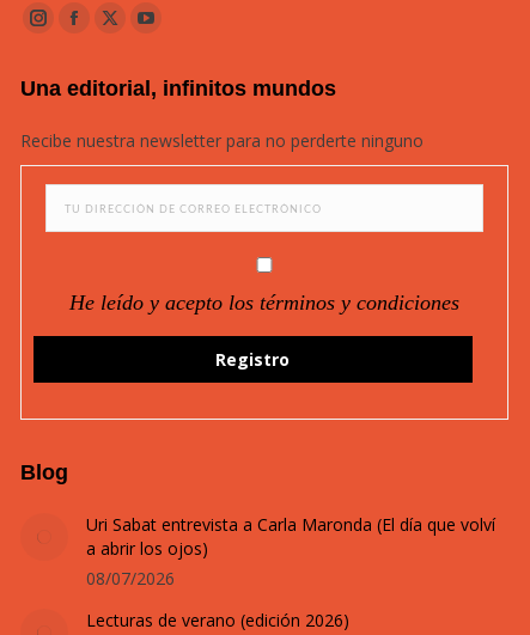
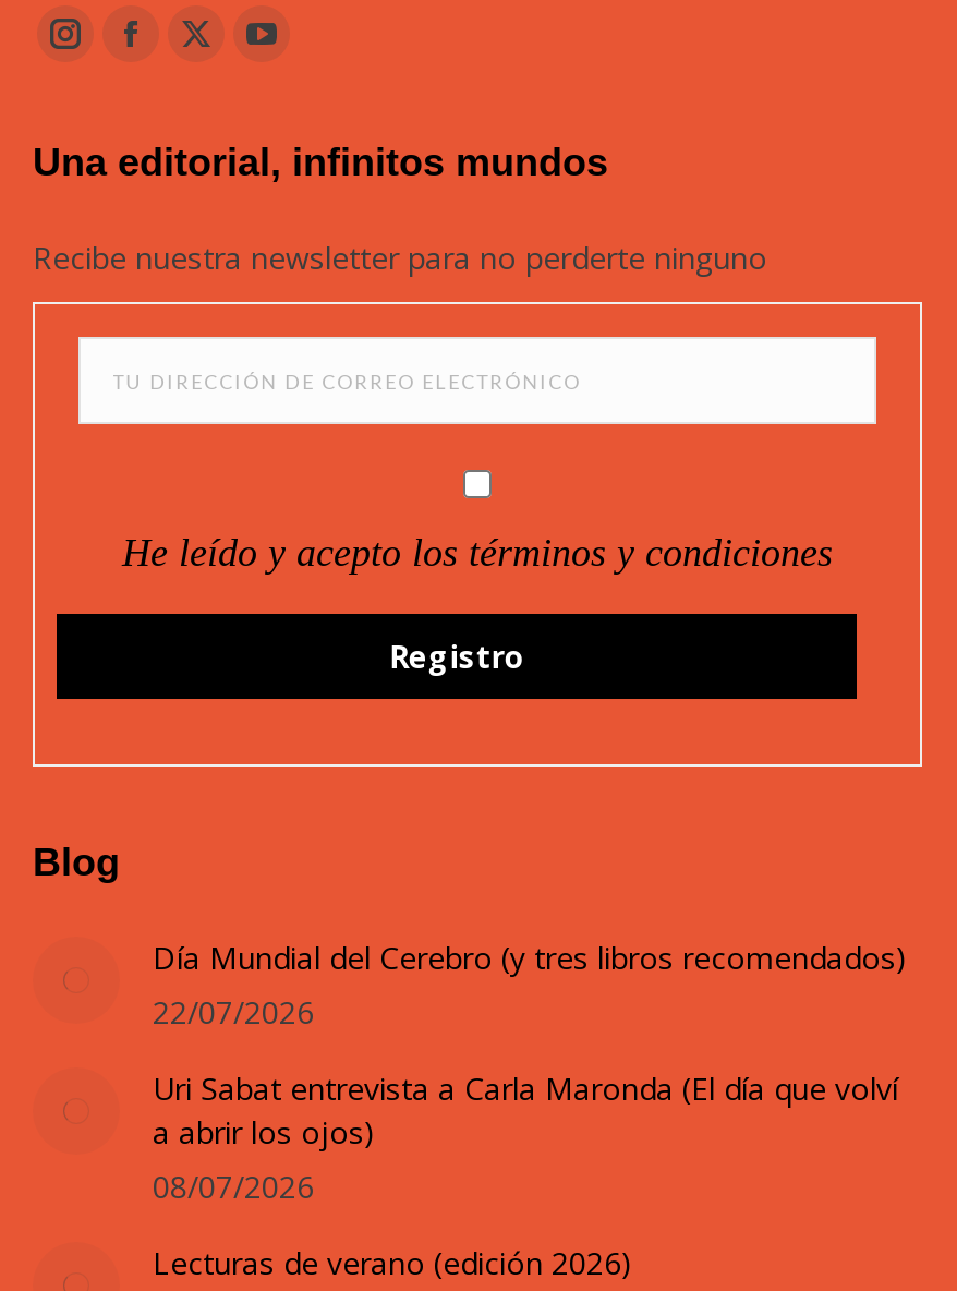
+ Día Mundial del Cerebro (y tres libros recomendados)
+ 22/07/2026
